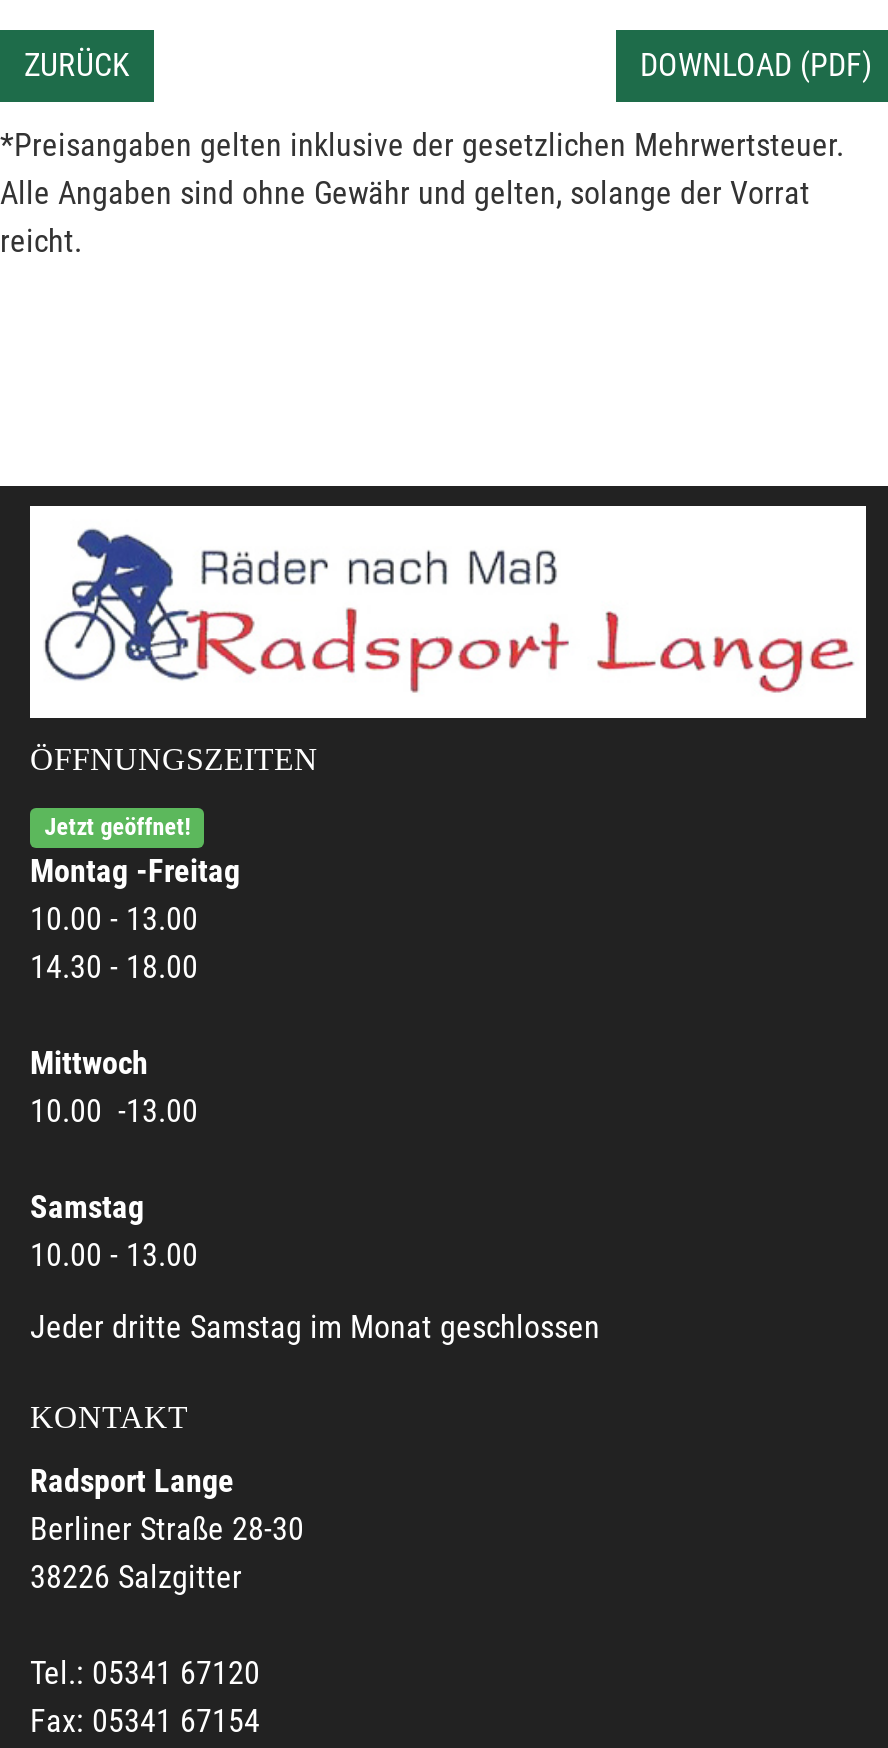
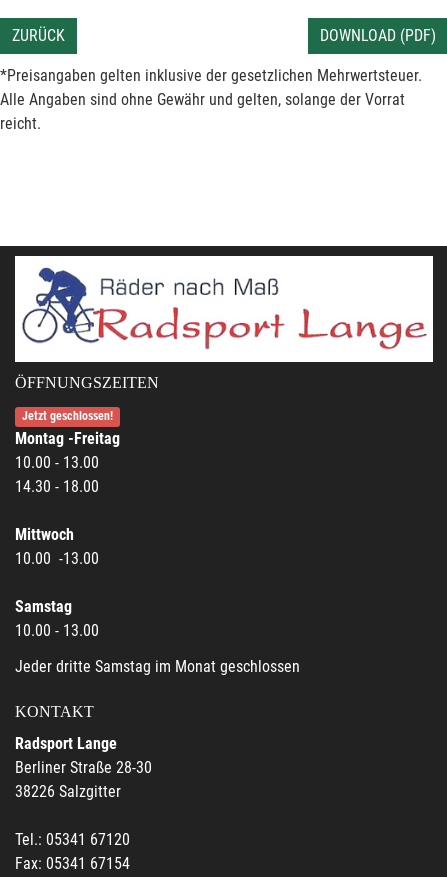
- Jetzt geöffnet!
+ Jetzt geschlossen!
